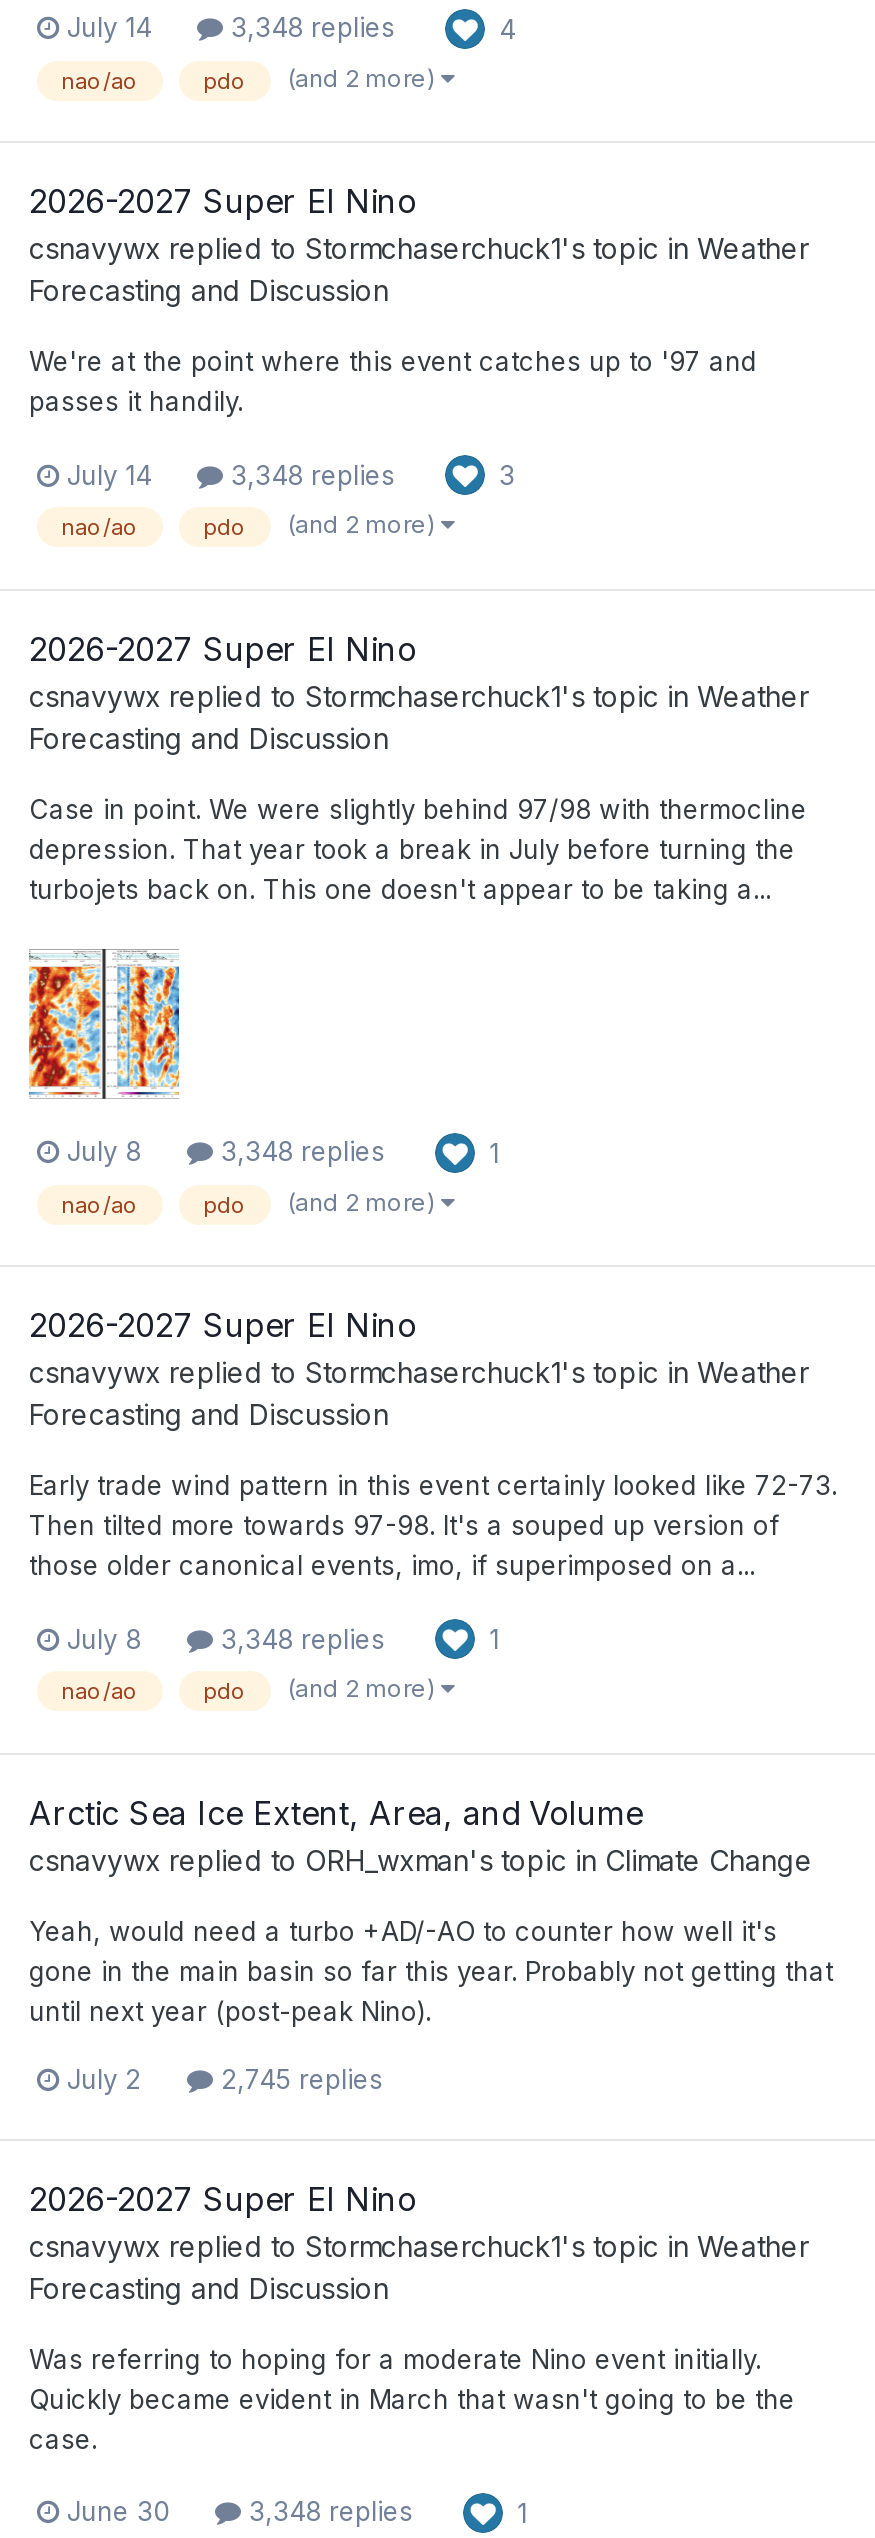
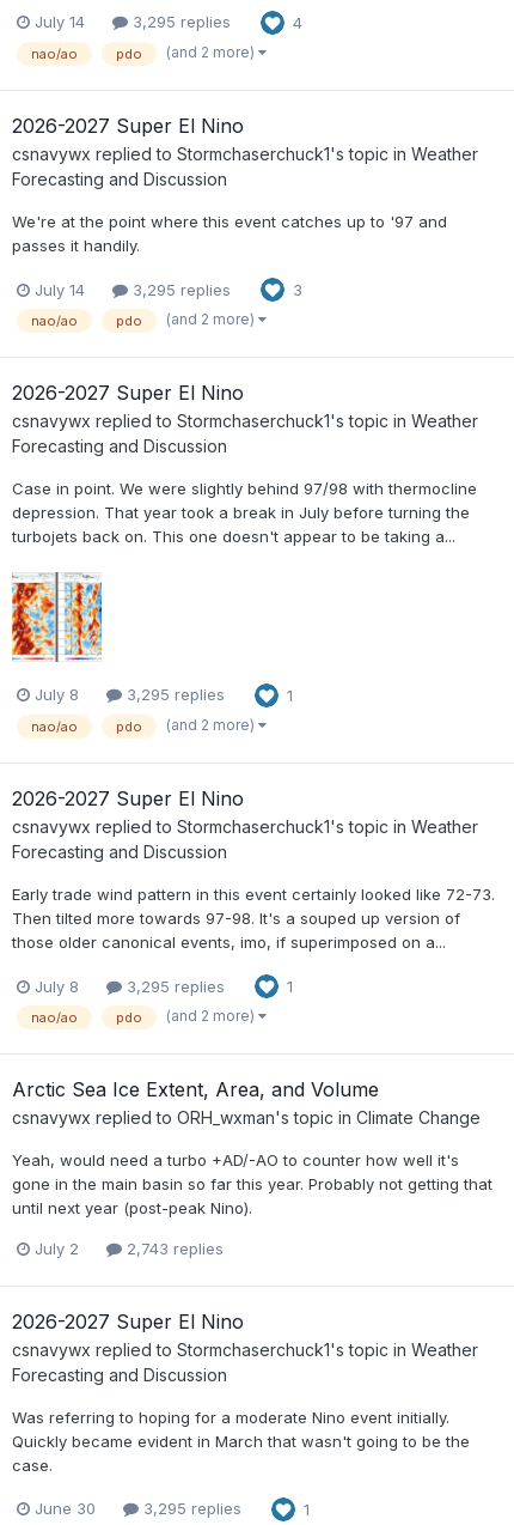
- 3,348 replies
+ 3,295 replies

- 3,348 replies
+ 3,295 replies

- 3,348 replies
+ 3,295 replies

- 3,348 replies
+ 3,295 replies

- 2,745 replies
+ 2,743 replies

- 3,348 replies
+ 3,295 replies
